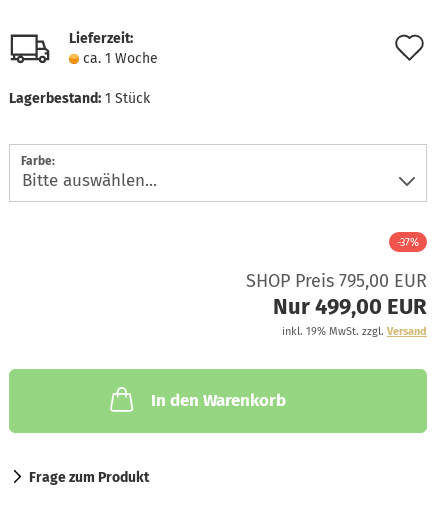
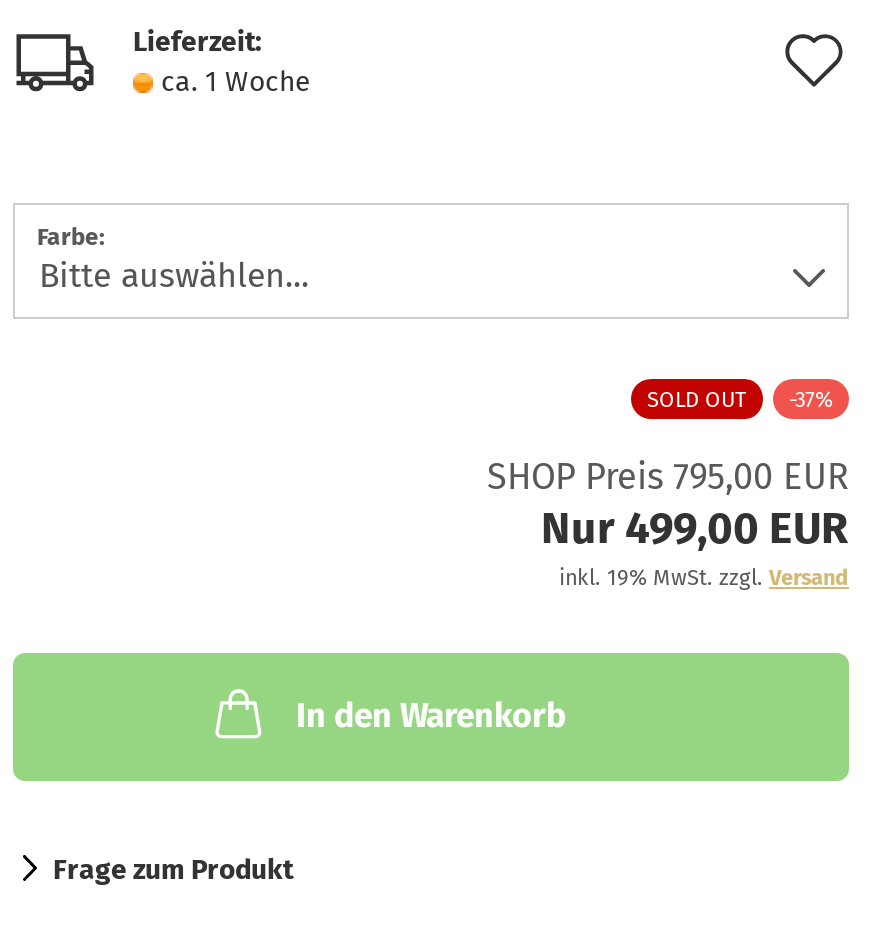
- Lagerbestand: 1 Stück

+ SOLD OUT
